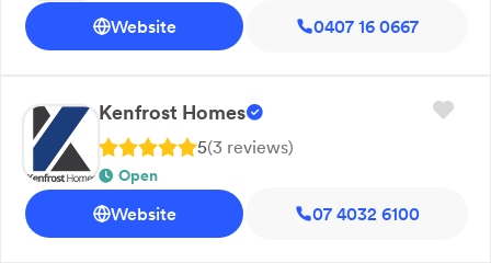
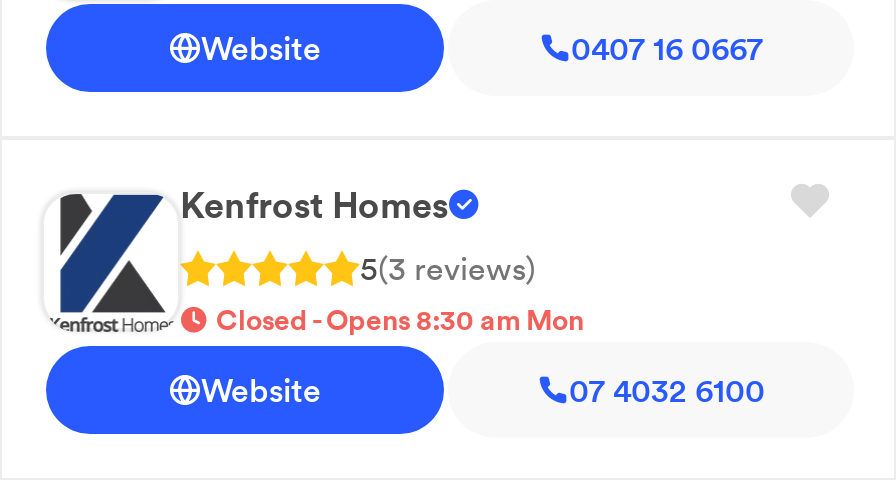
- Open
+ Closed - Opens 8:30 am Mon
